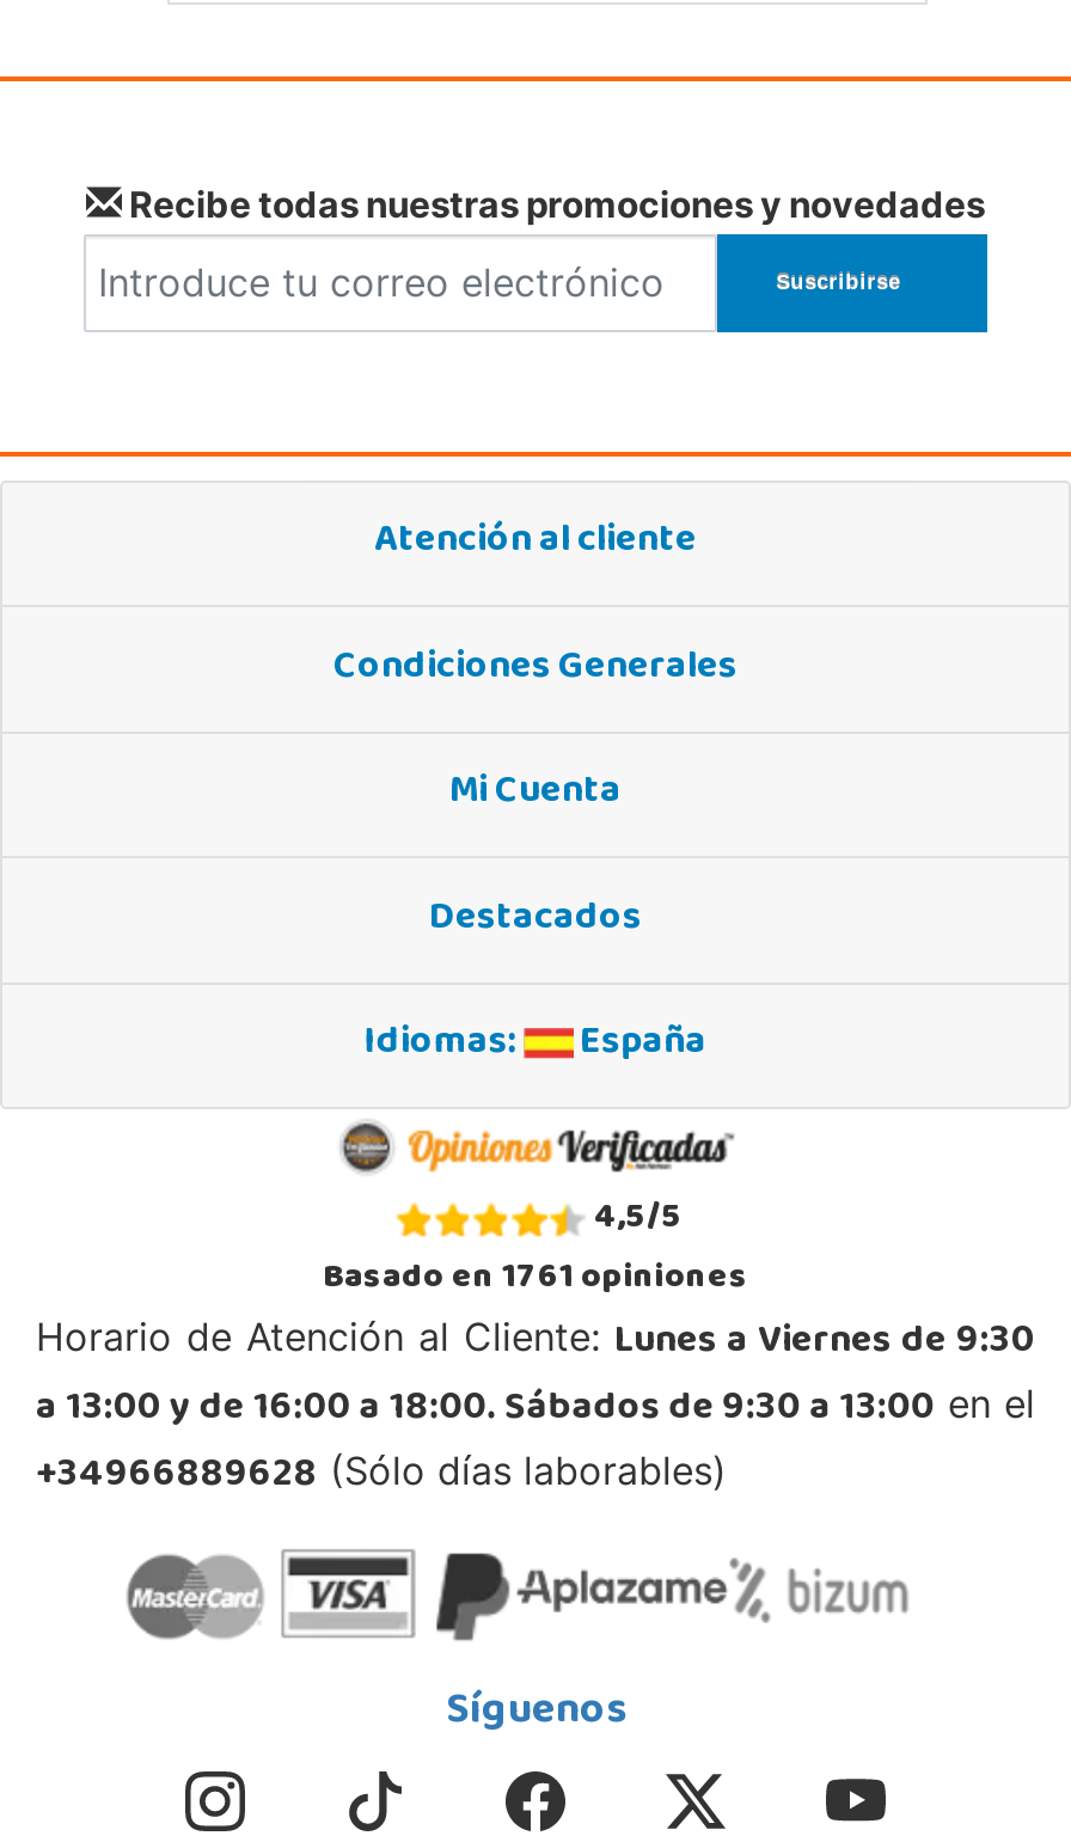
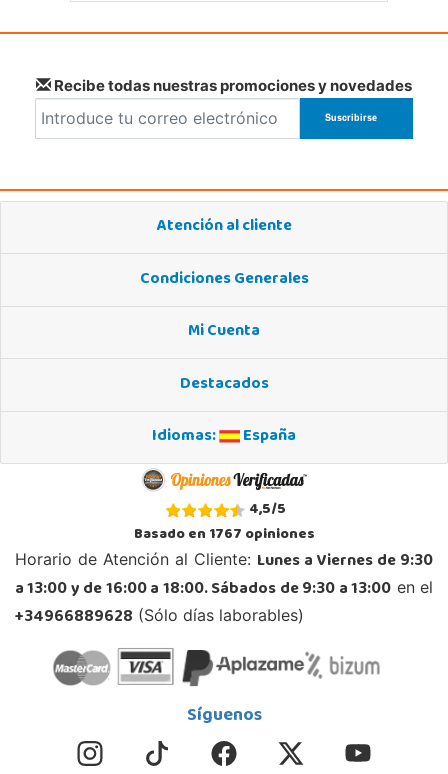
- Basado en 1761opiniones
+ Basado en 1767opiniones
